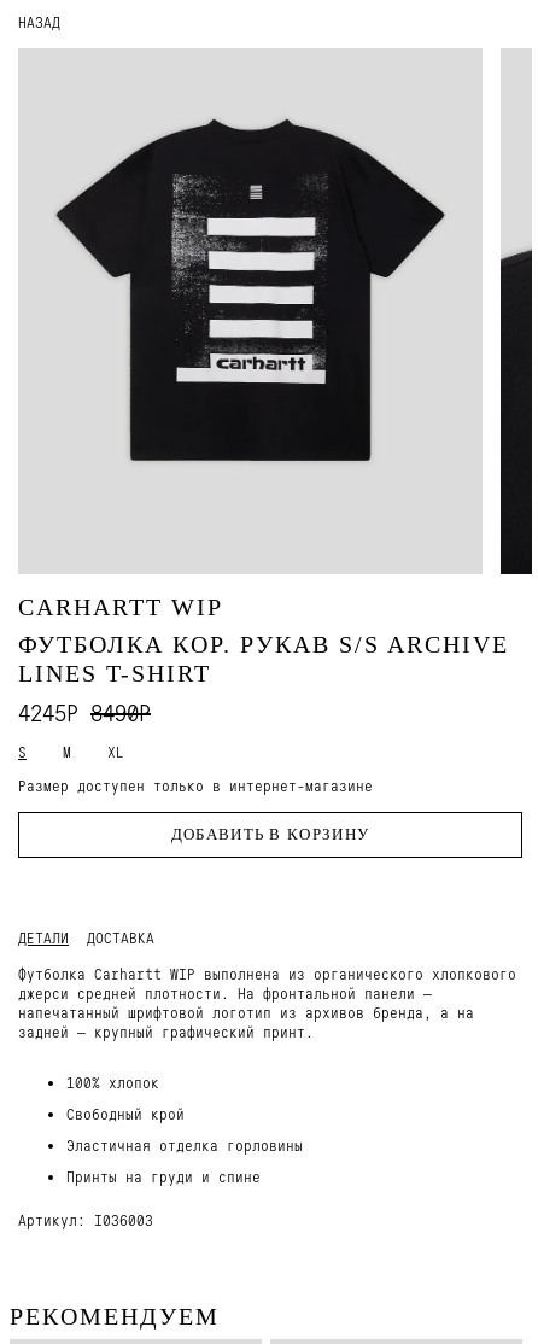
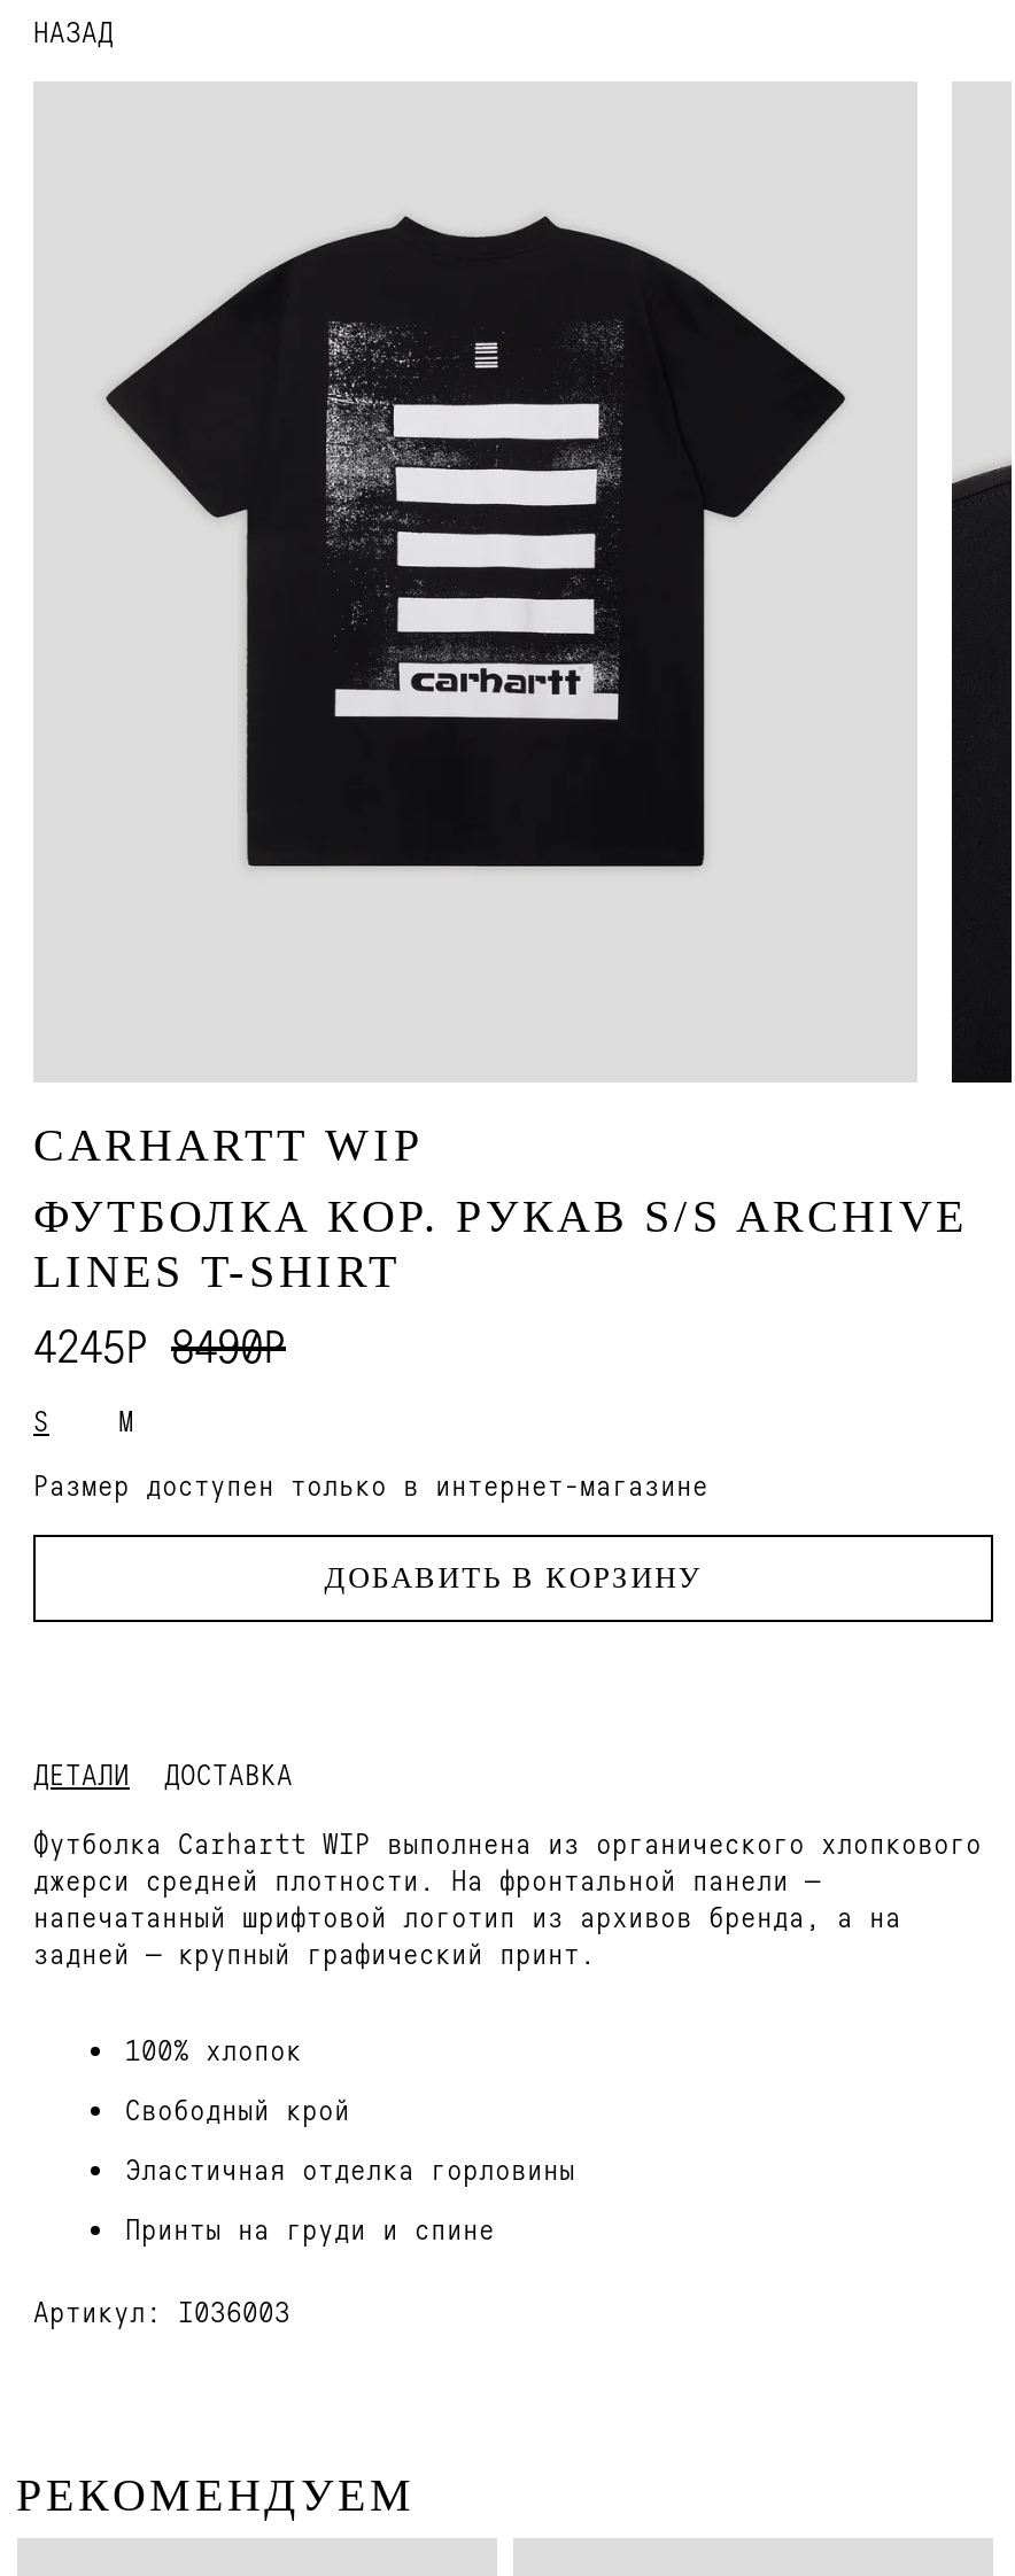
- XL
